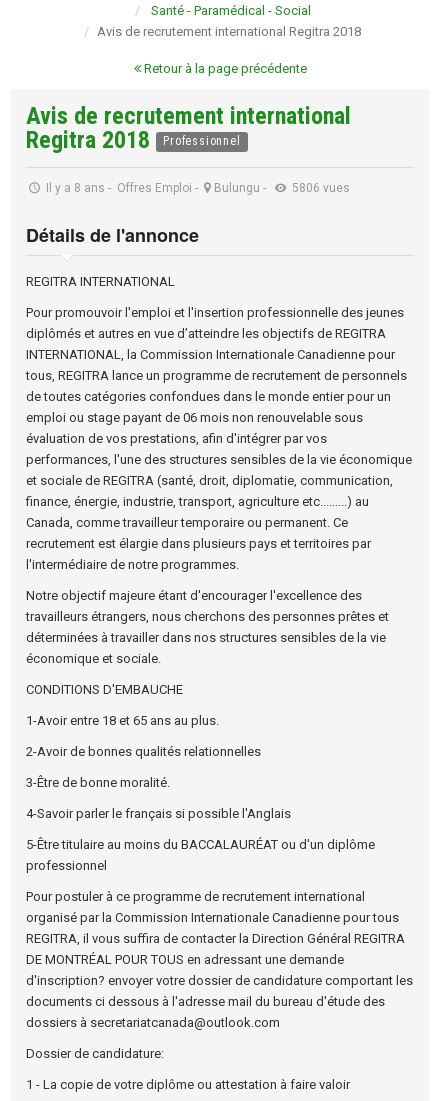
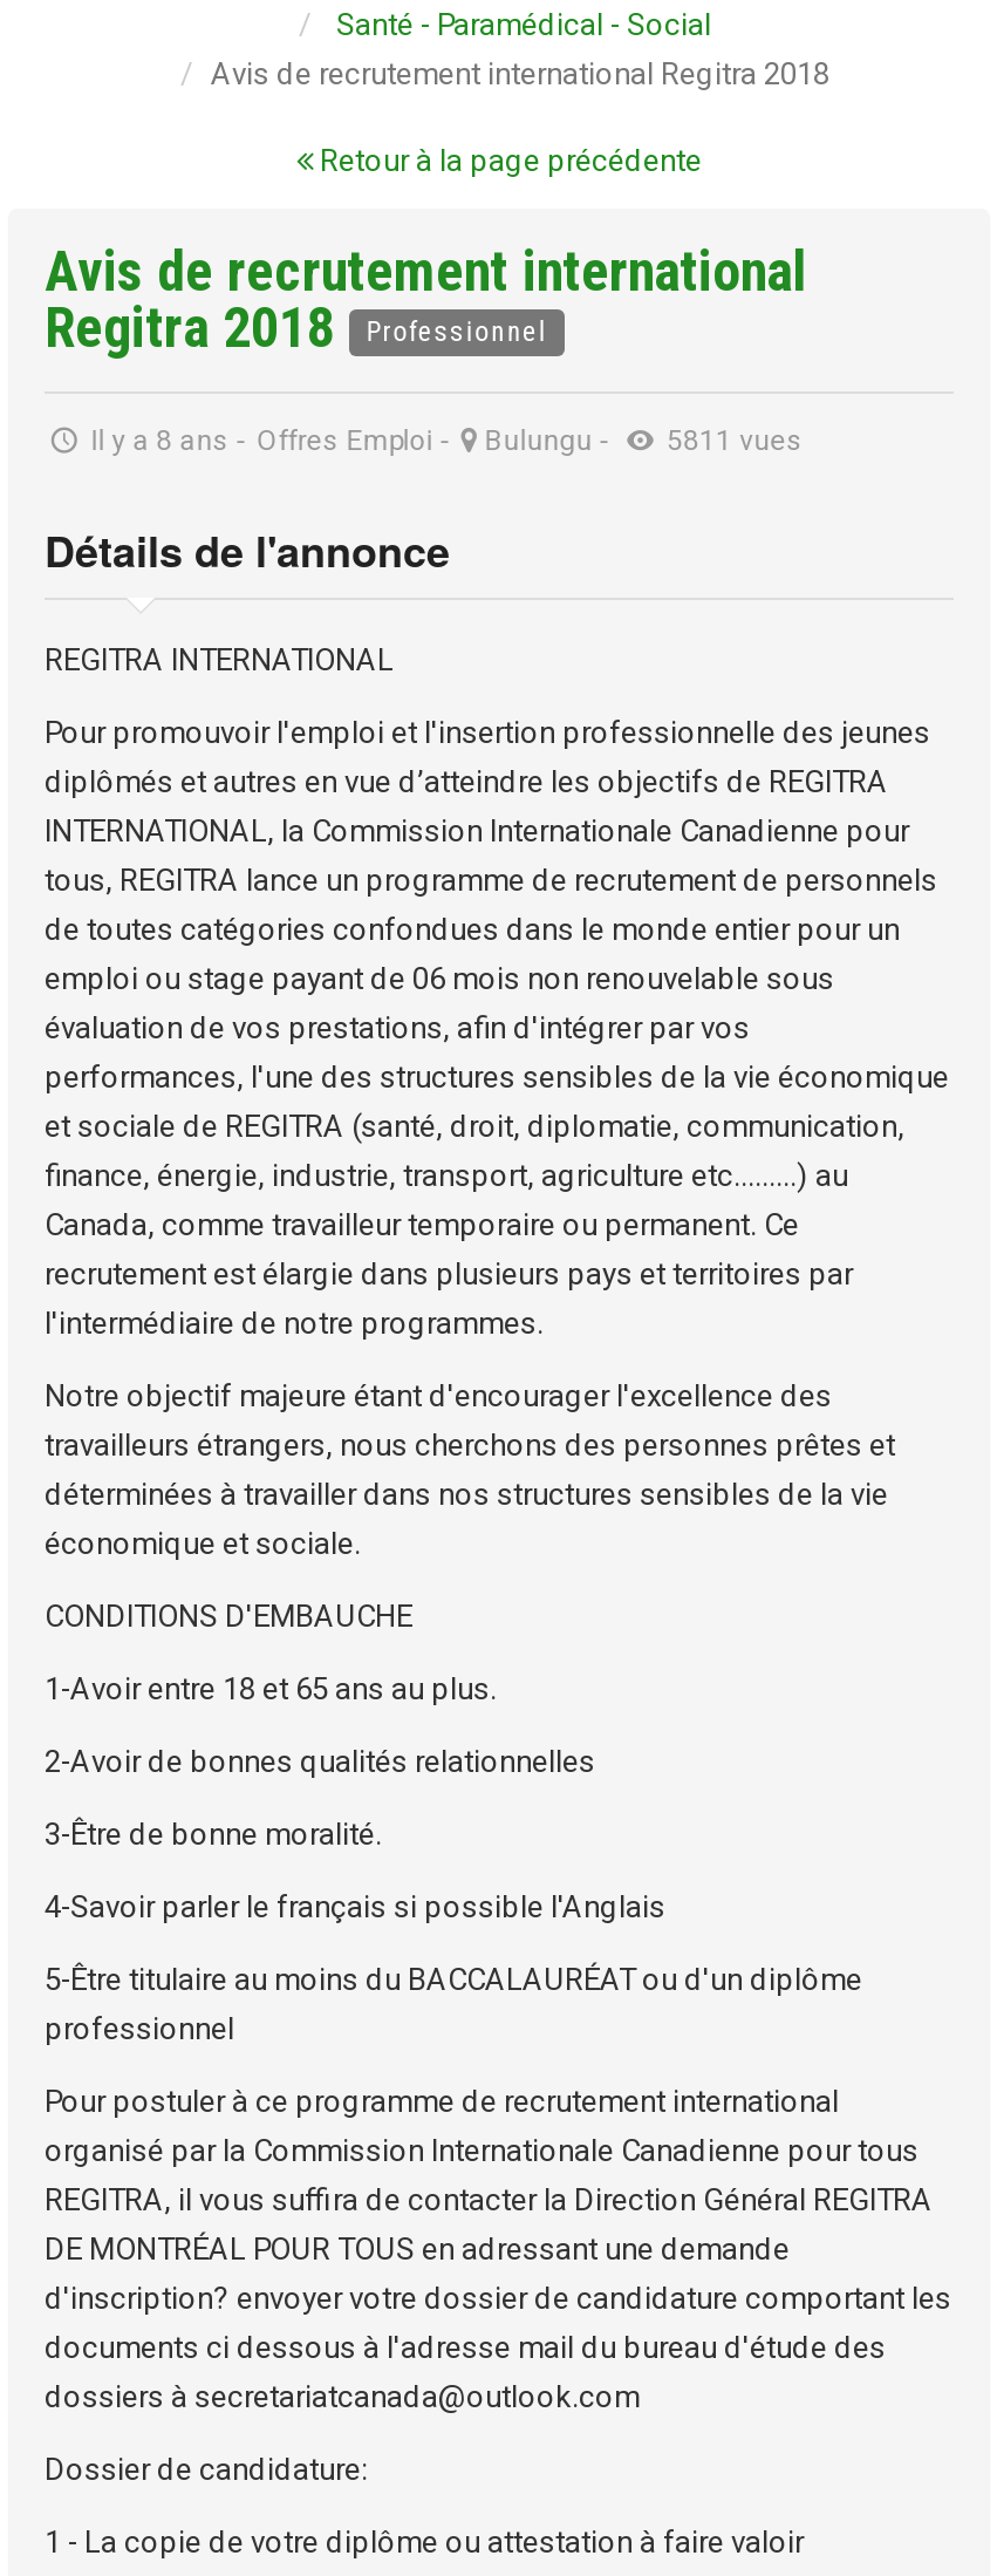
- Il y a 8 ans - Offres Emploi - Bulungu - 5806 vues
+ Il y a 8 ans - Offres Emploi - Bulungu - 5811 vues
